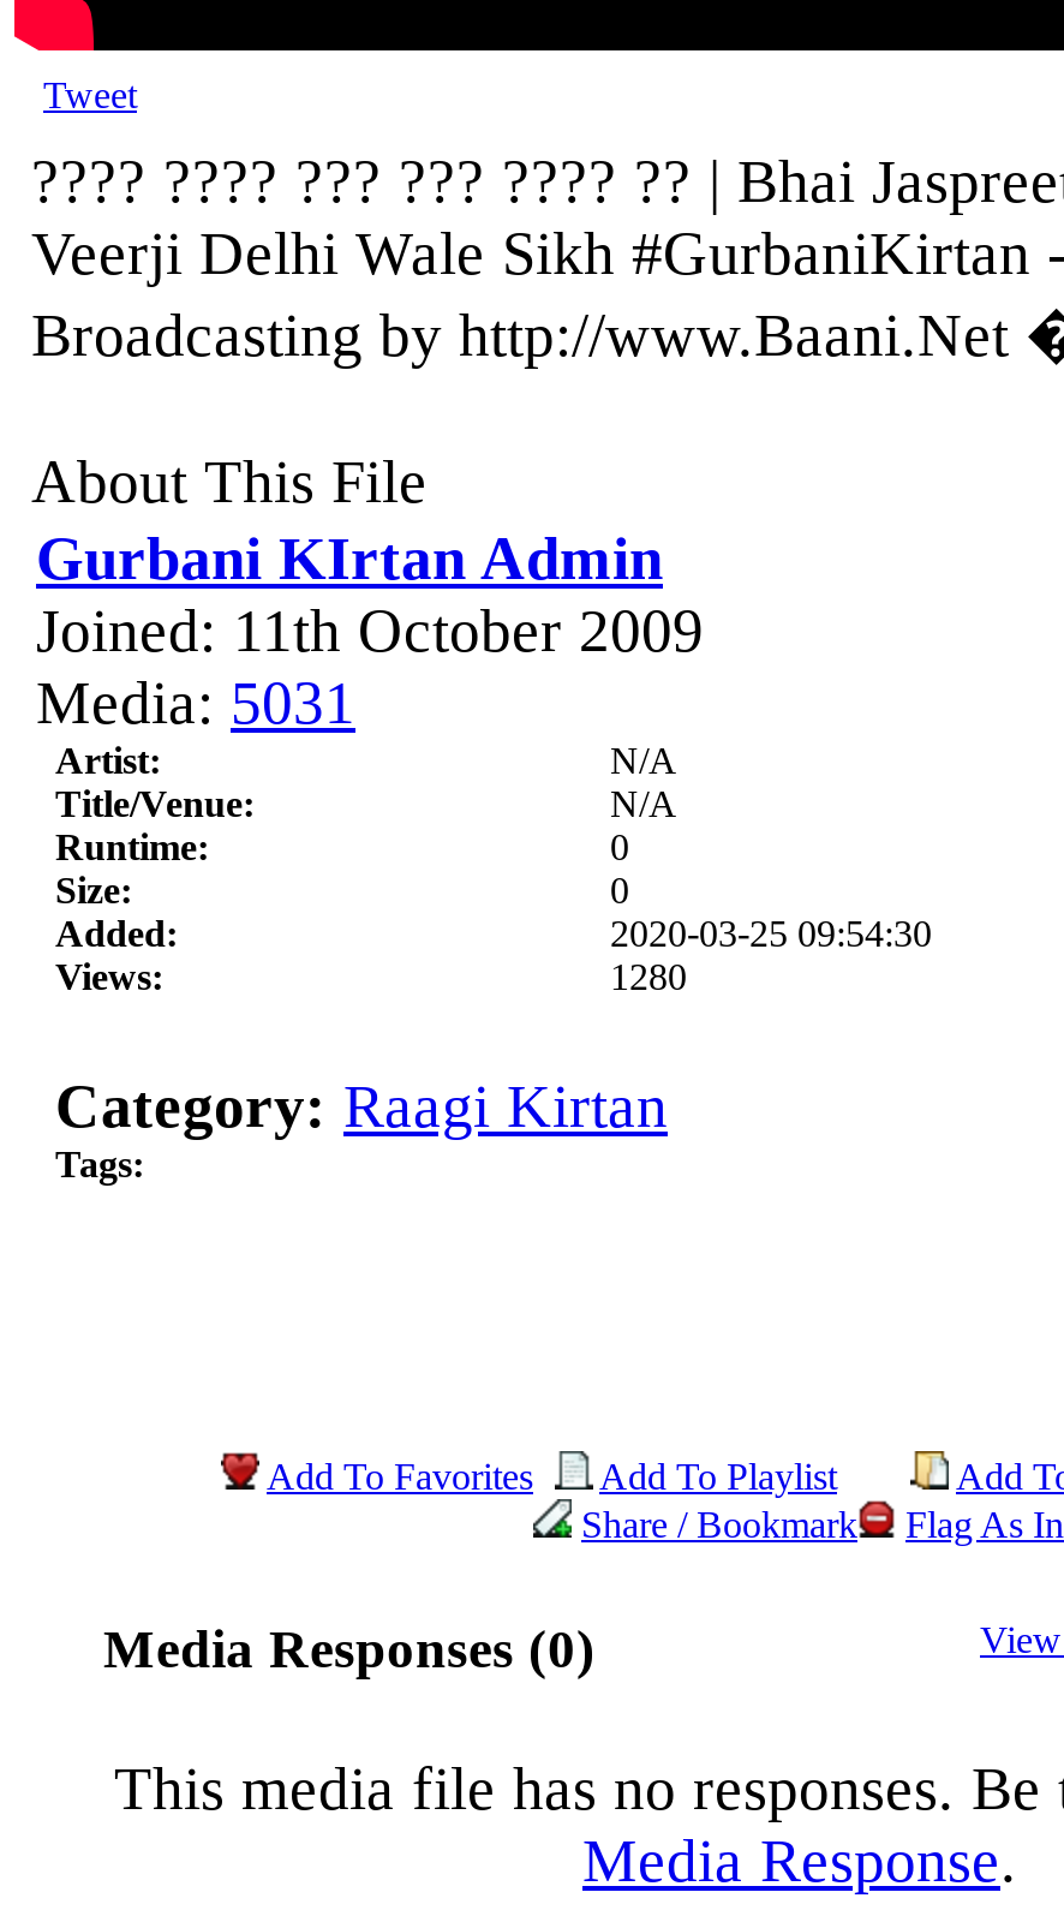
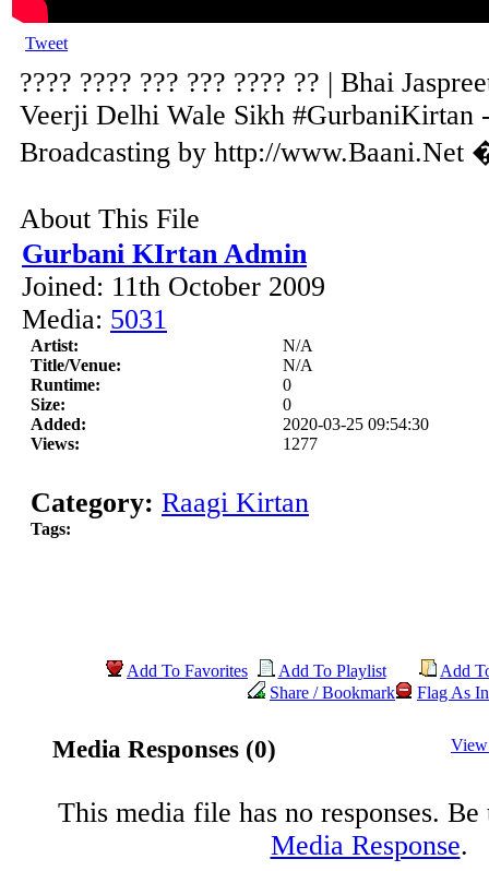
- 1280
+ 1277
